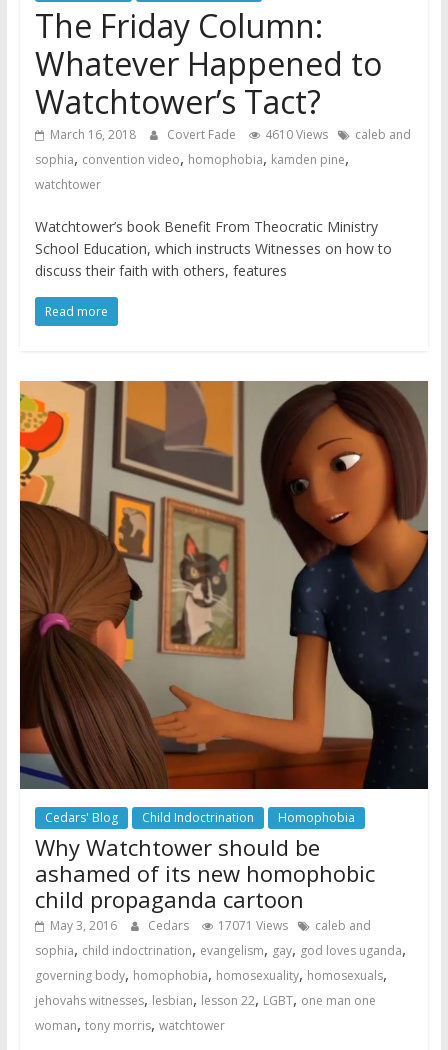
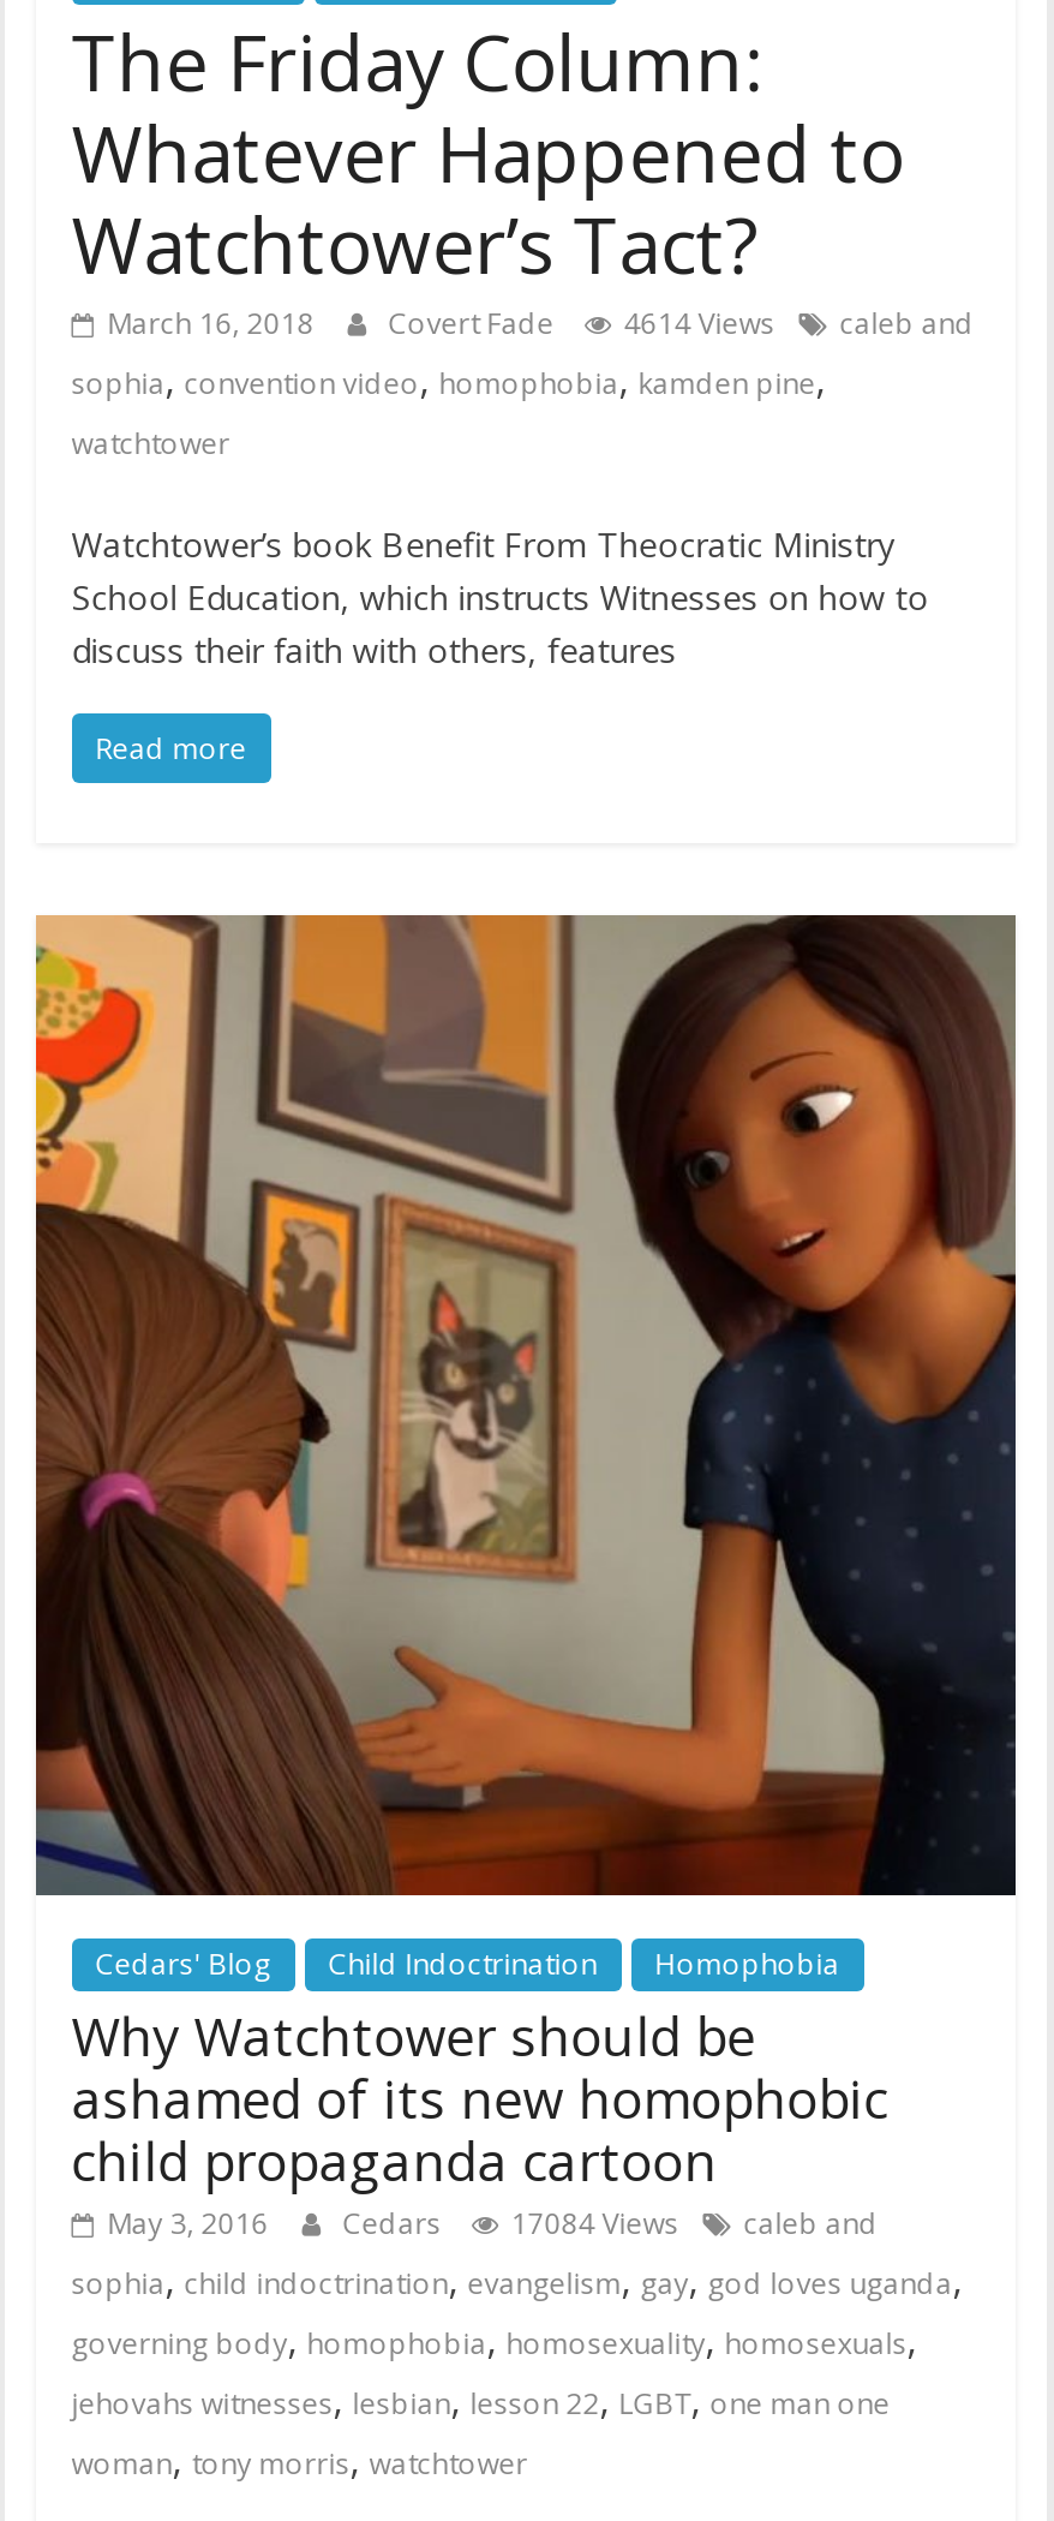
- March 16, 2018 Covert Fade 4610 Views caleb and
+ March 16, 2018 Covert Fade 4614 Views caleb and

- May 3, 2016 Cedars 17071 Views caleb and
+ May 3, 2016 Cedars 17084 Views caleb and
